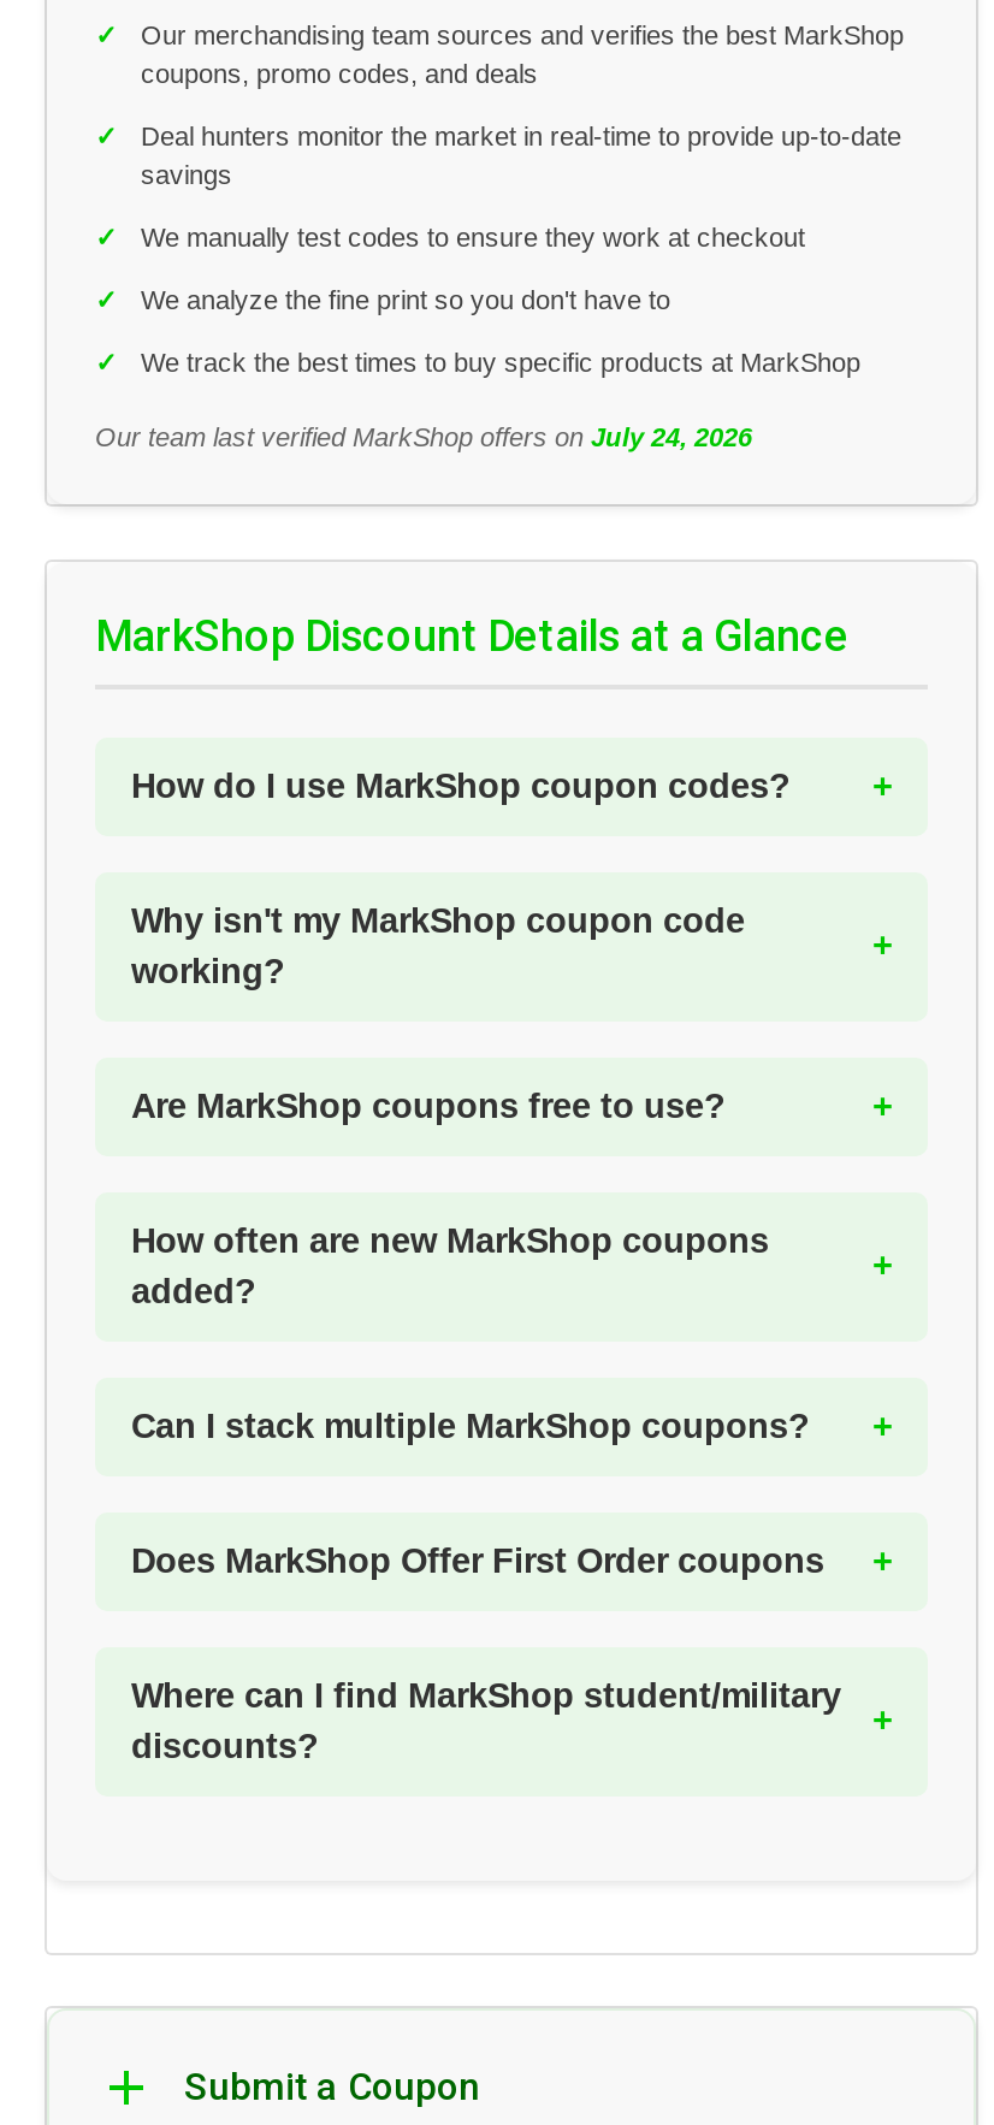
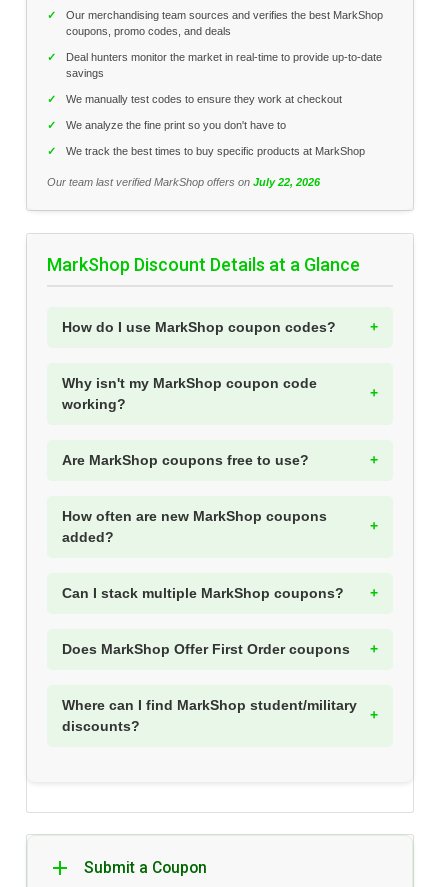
- Our team last verified MarkShop offers on July 24, 2026
+ Our team last verified MarkShop offers on July 22, 2026
